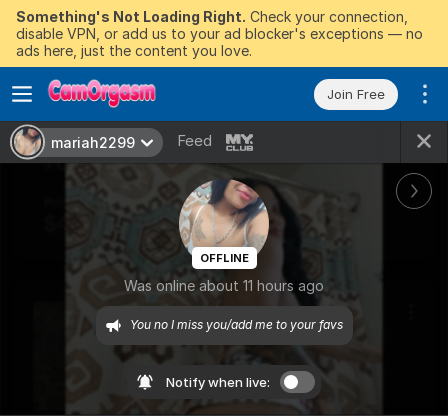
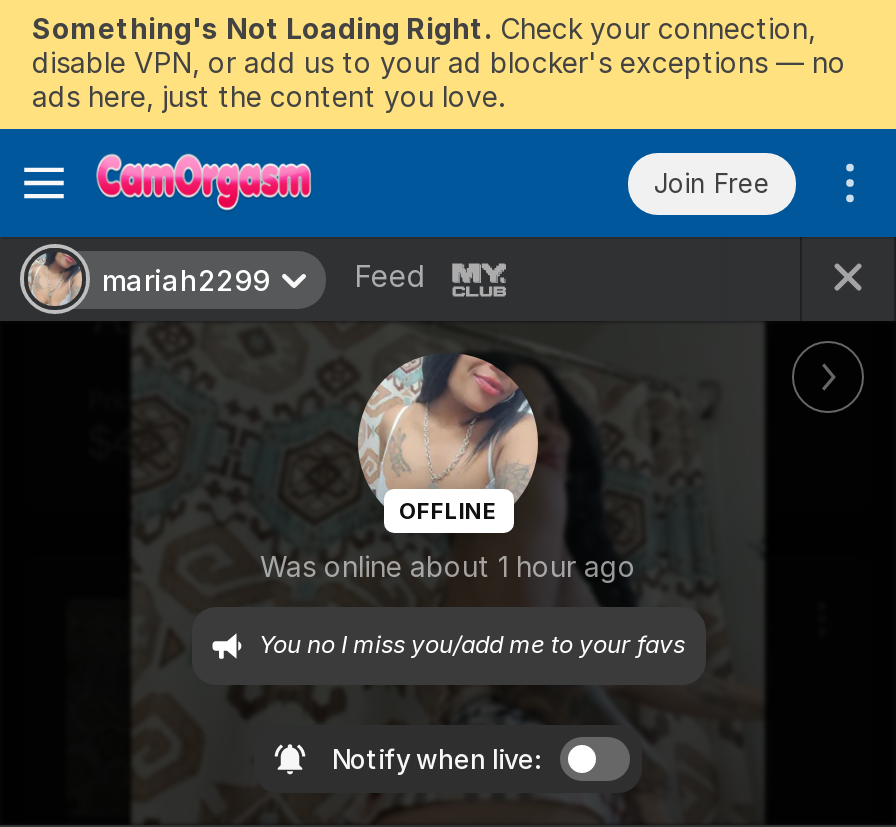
- Was online about 11 hours ago
+ Was online about 1 hour ago
